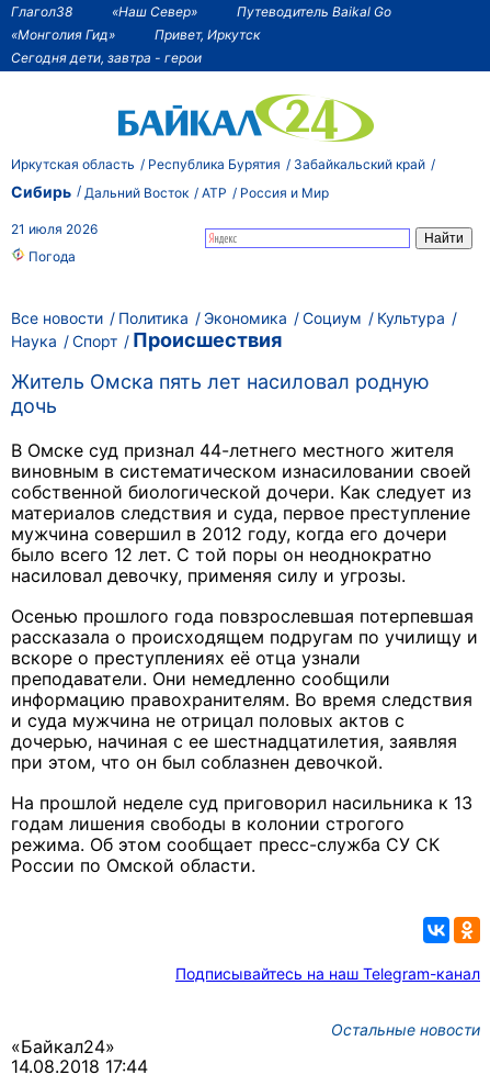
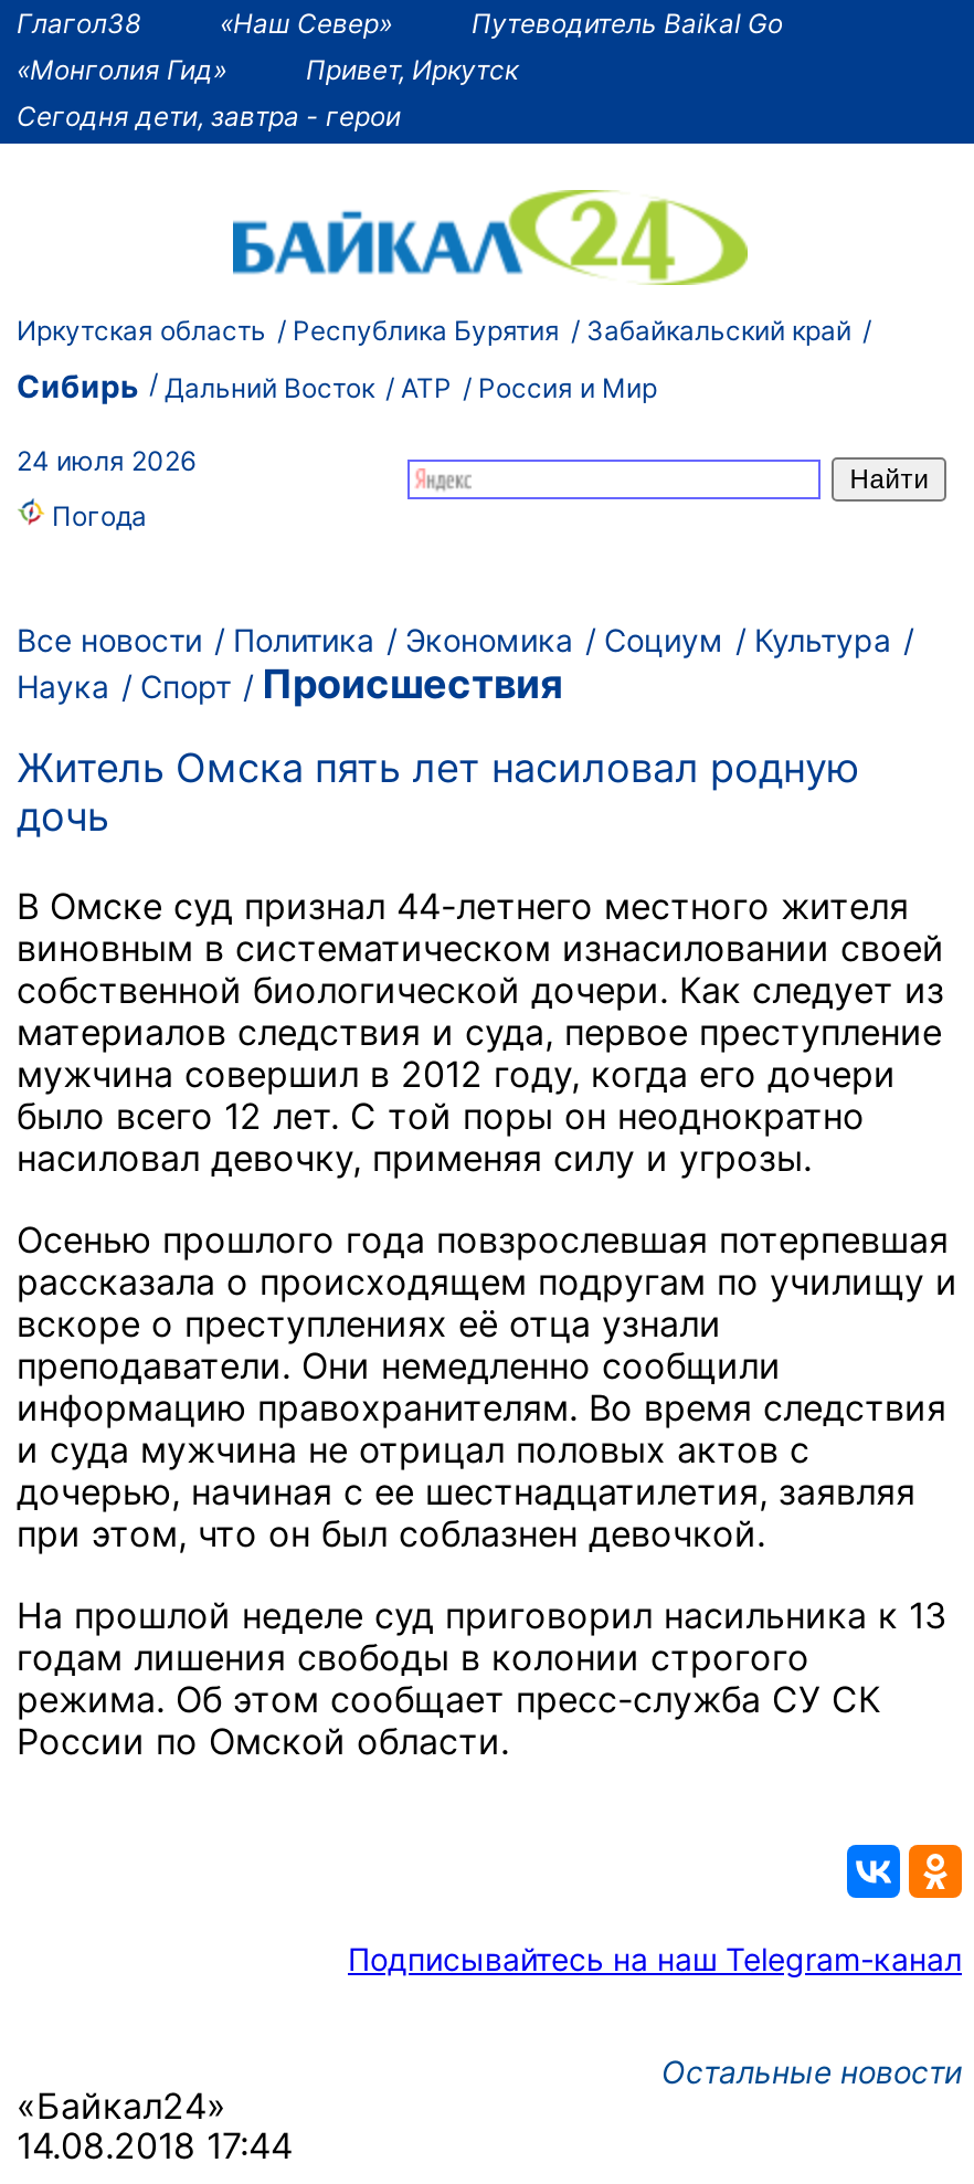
- 21 июля 2026
+ 24 июля 2026
